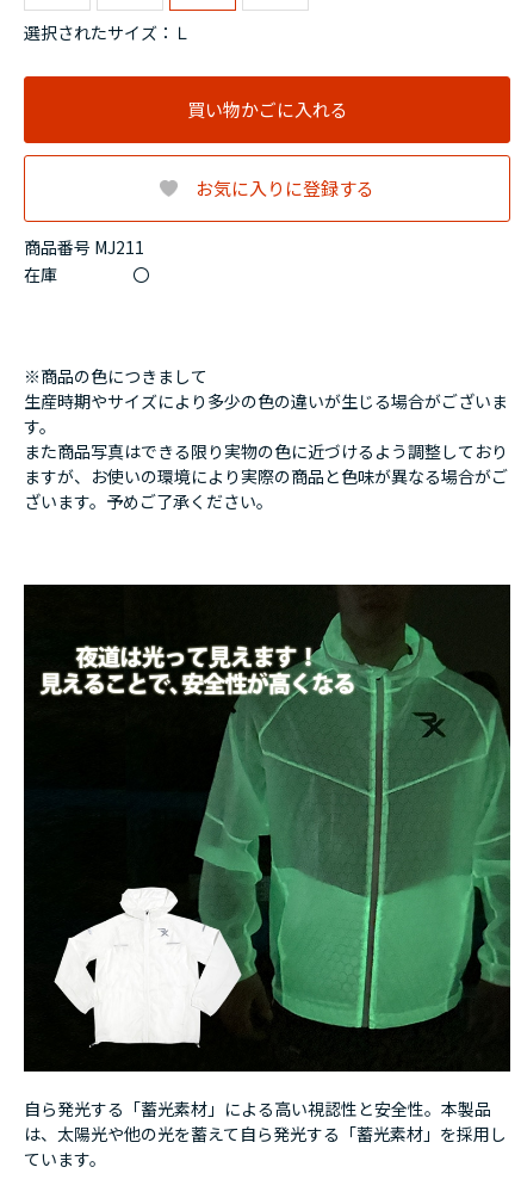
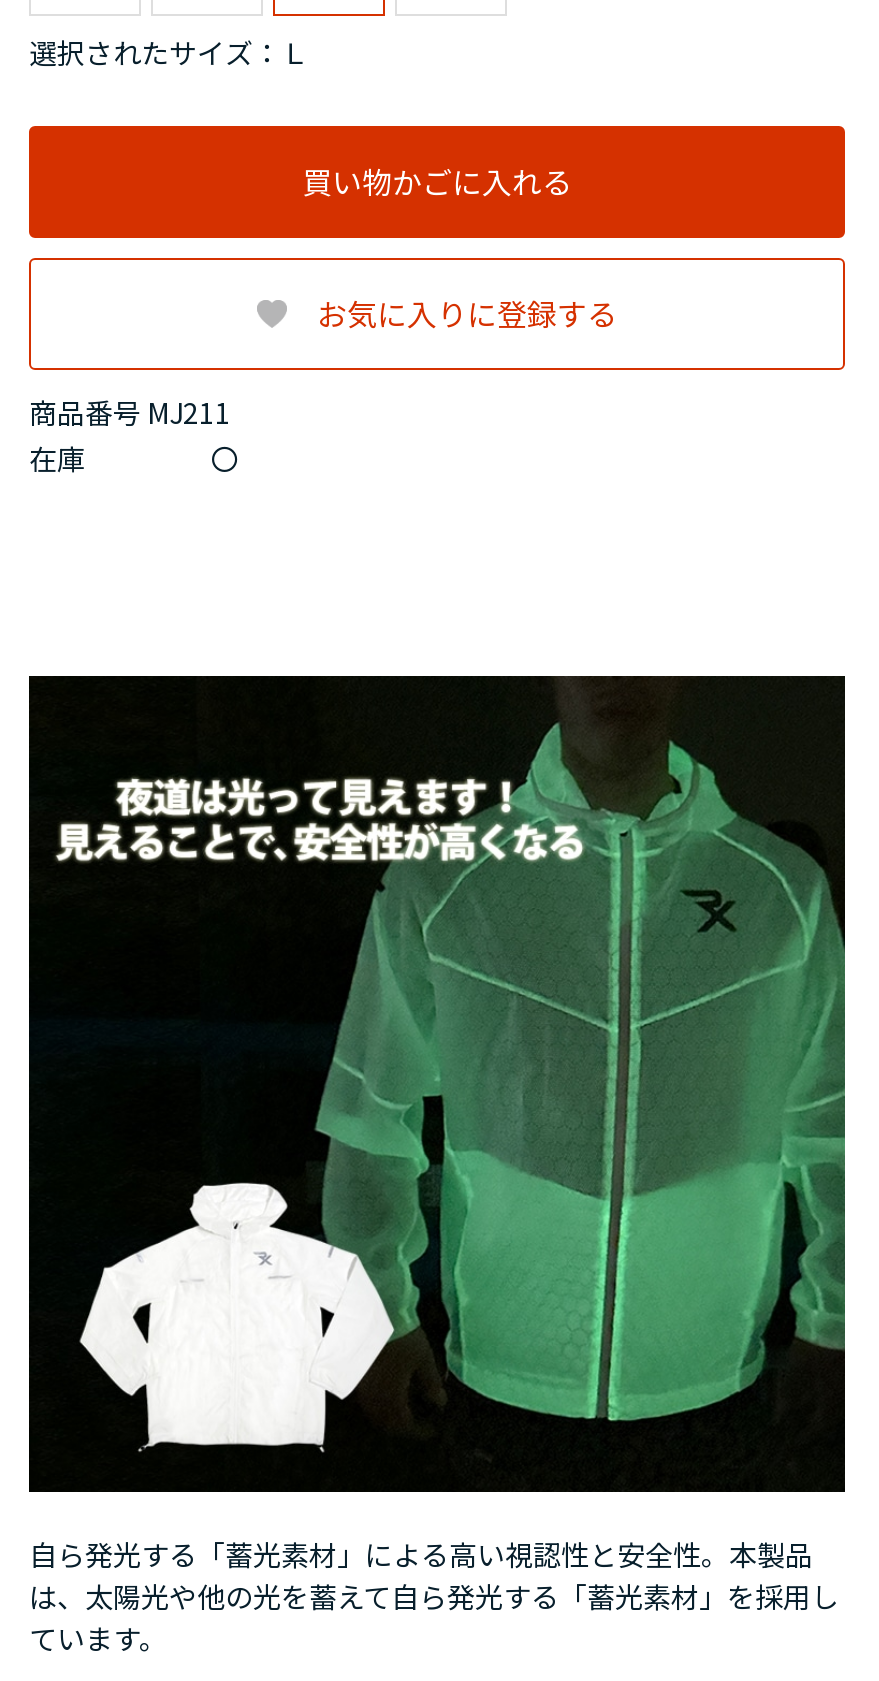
- ※商品の色につきまして
- 生産時期やサイズにより多少の色の違いが生じる場合がございま
- す。
- また商品写真はできる限り実物の色に近づけるよう調整しており
- ますが、お使いの環境により実際の商品と色味が異なる場合がご
- ざいます。予めご了承ください。
